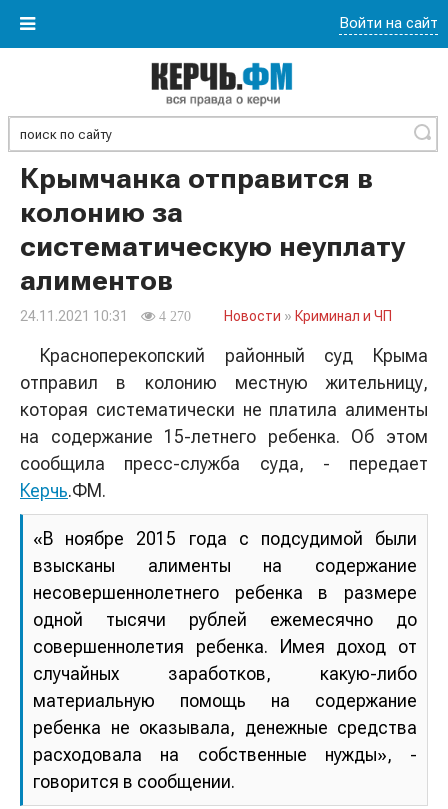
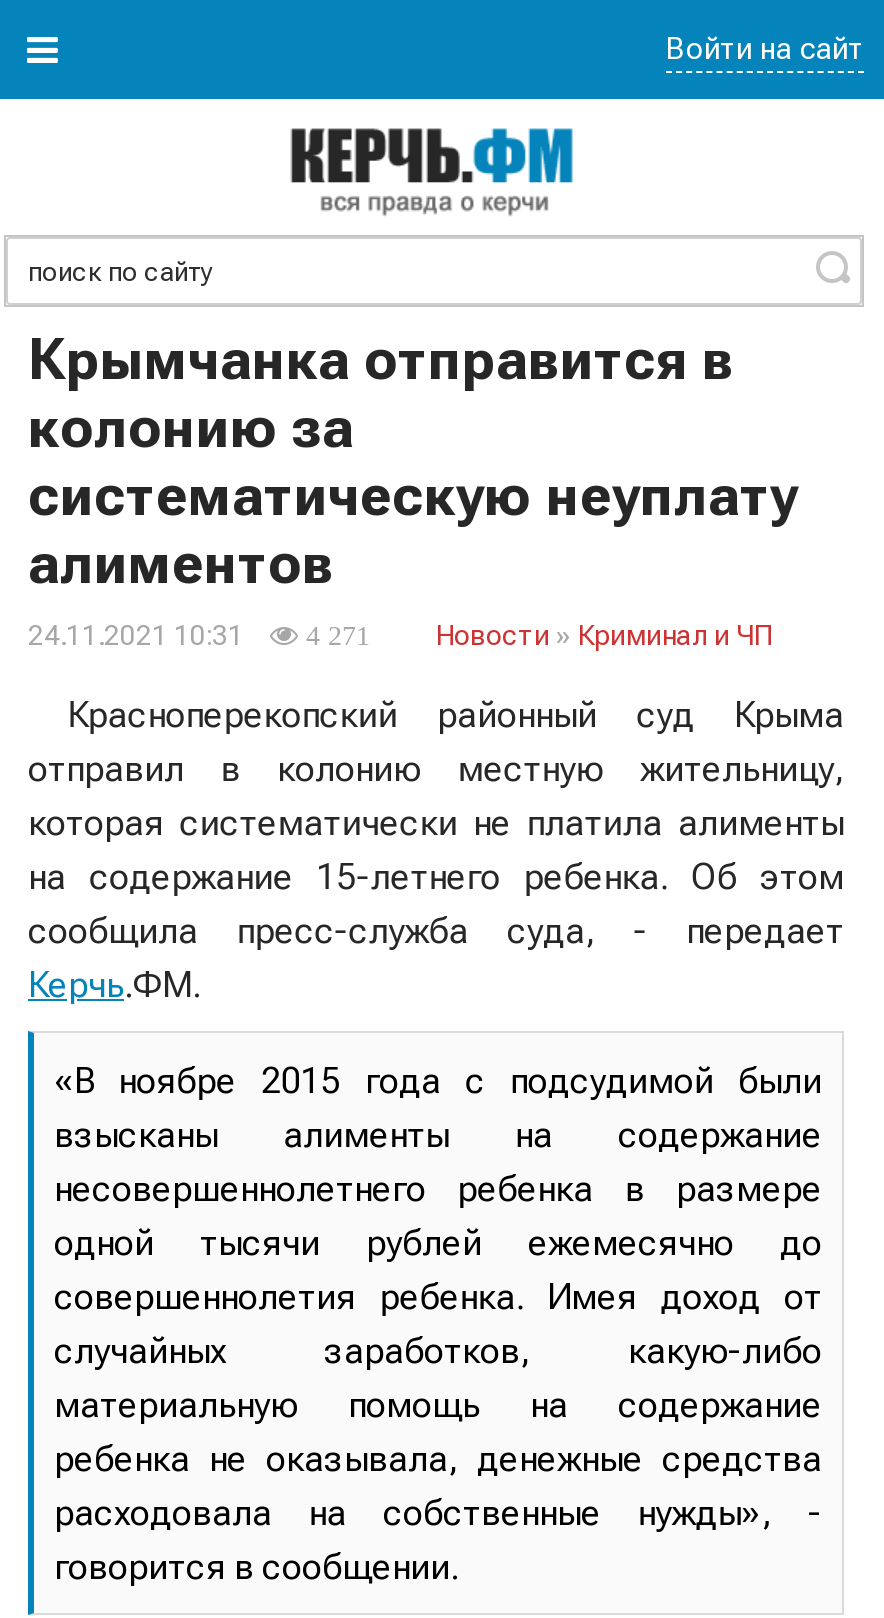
- 24.11.2021 10:31 4 270
+ 24.11.2021 10:31 4 271
